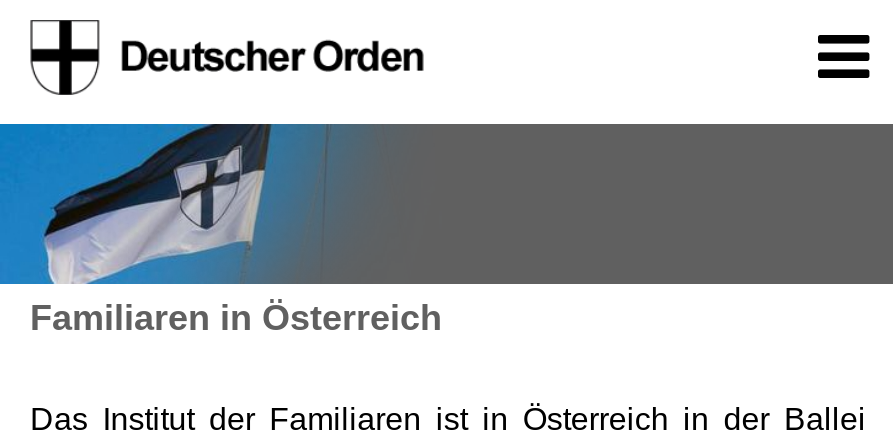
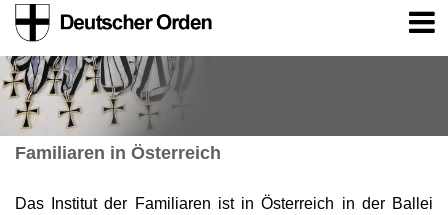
- [image]
+ [image]
